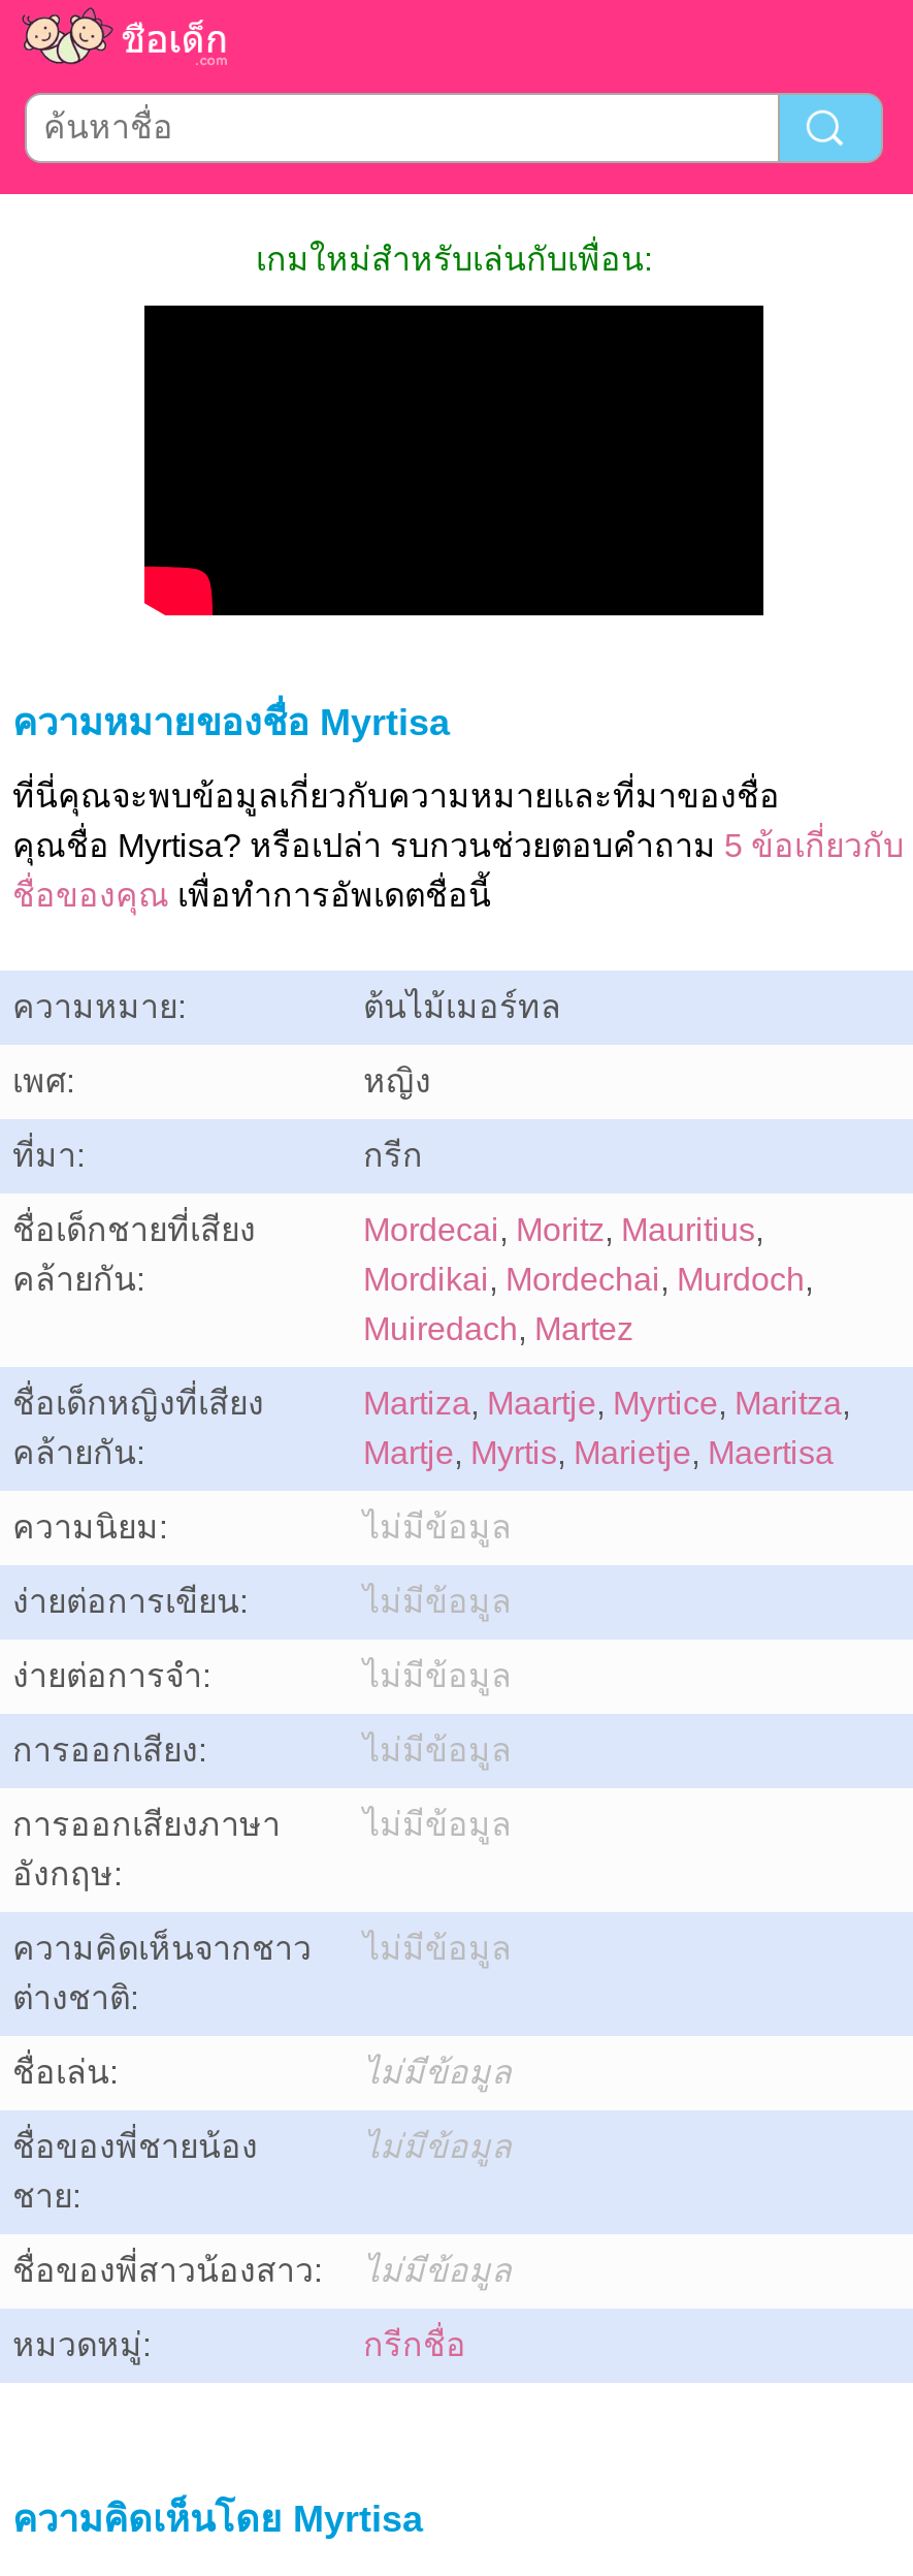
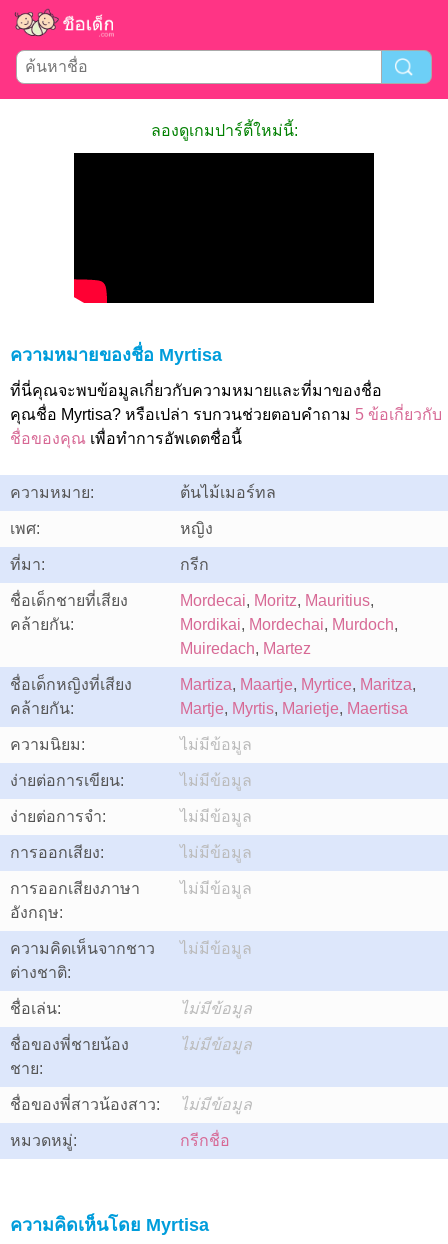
- เกมใหม่สำหรับเล่นกับเพื่อน:
+ ลองดูเกมปาร์ตี้ใหม่นี้:
